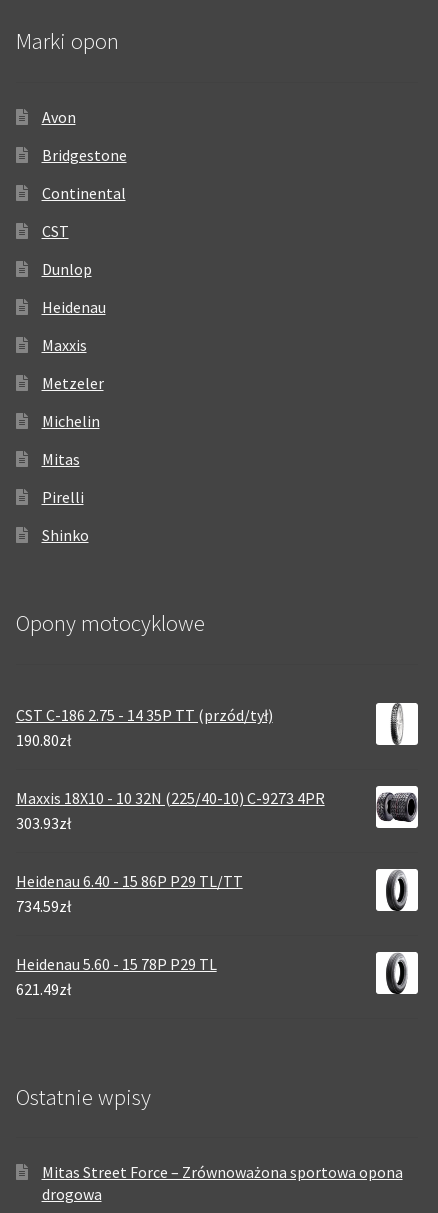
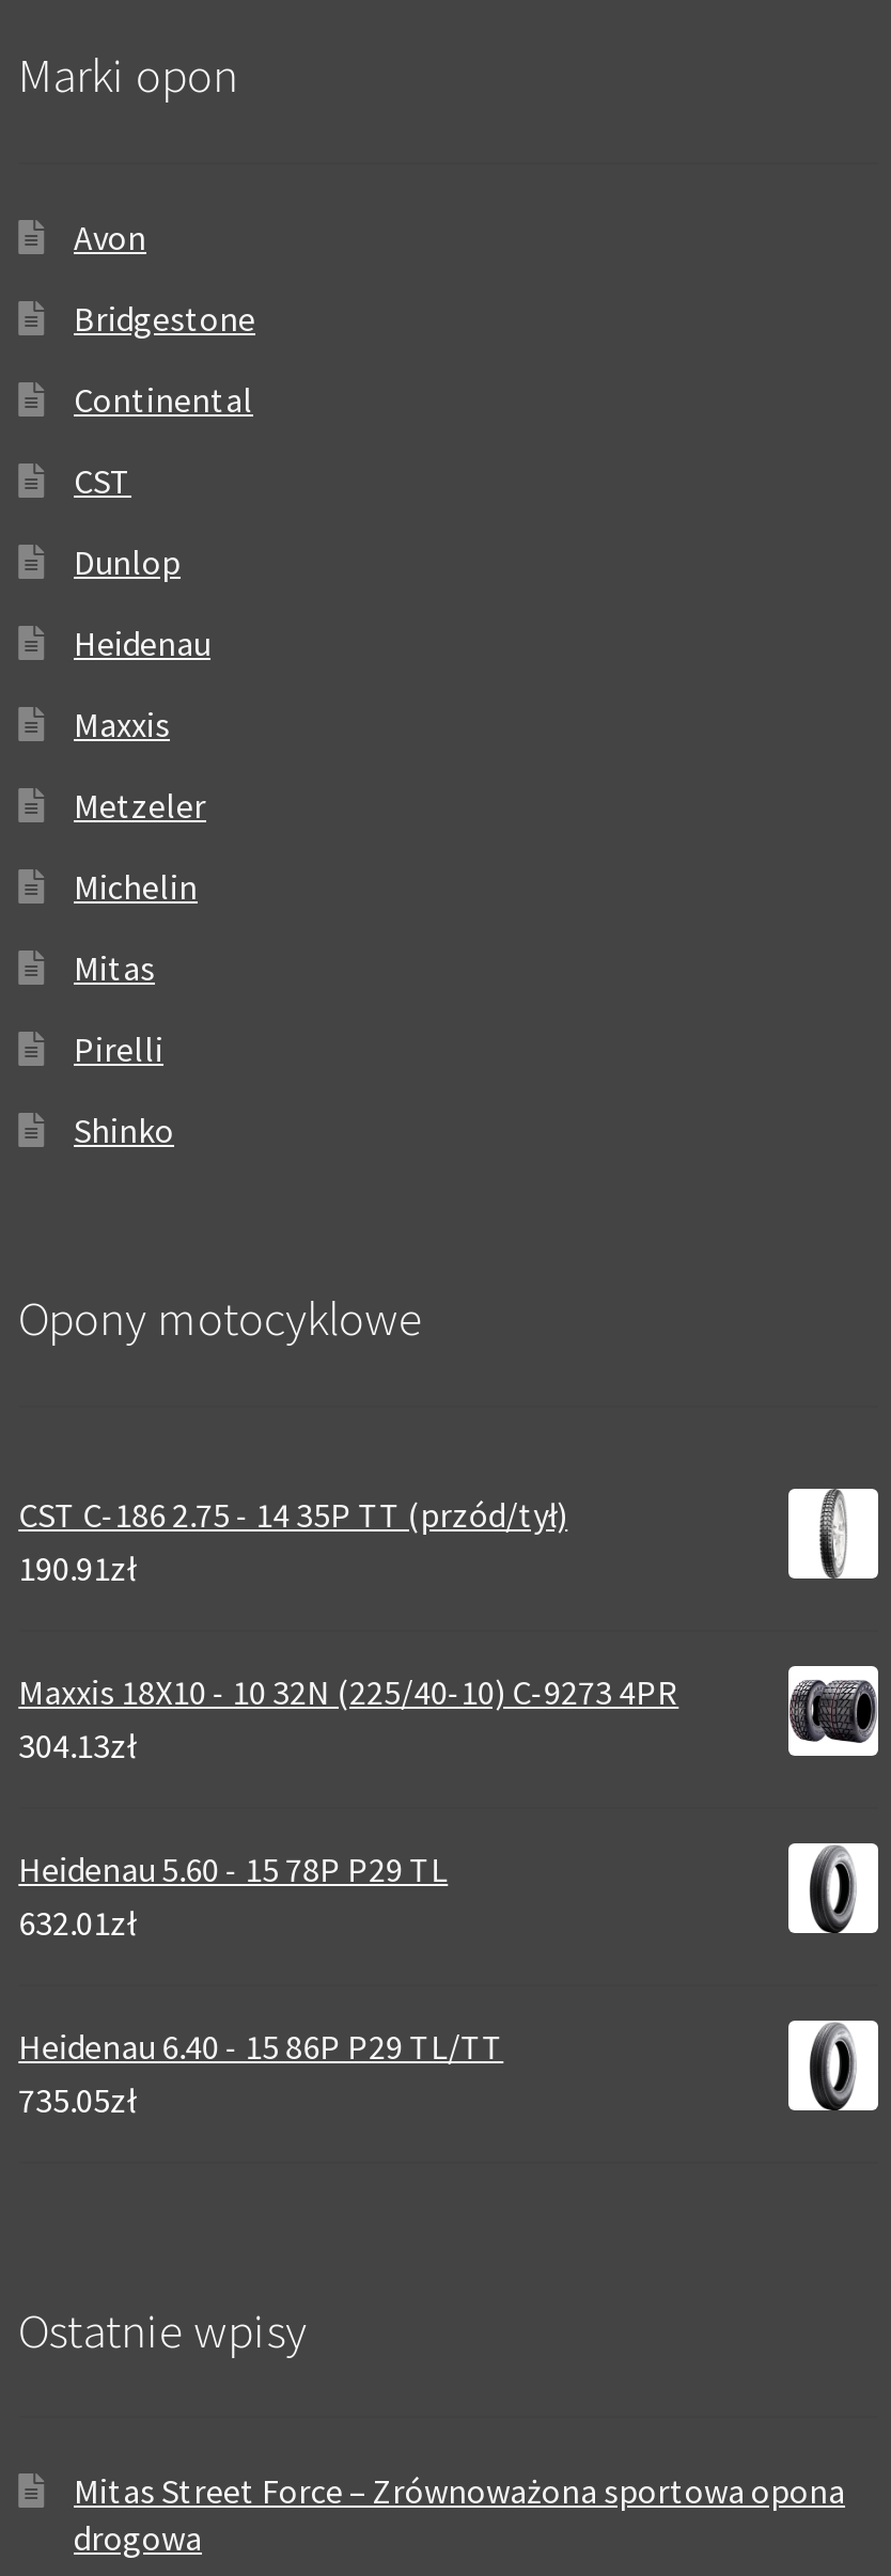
- 190.80zł
+ 190.91zł

- 303.93zł
+ 304.13zł
+ 632.01zł

moved down: Heidenau 6.40 - 15 86P P29 TL/TT

- 734.59zł
- 621.49zł
+ 735.05zł

moved up: Heidenau 5.60 - 15 78P P29 TL
